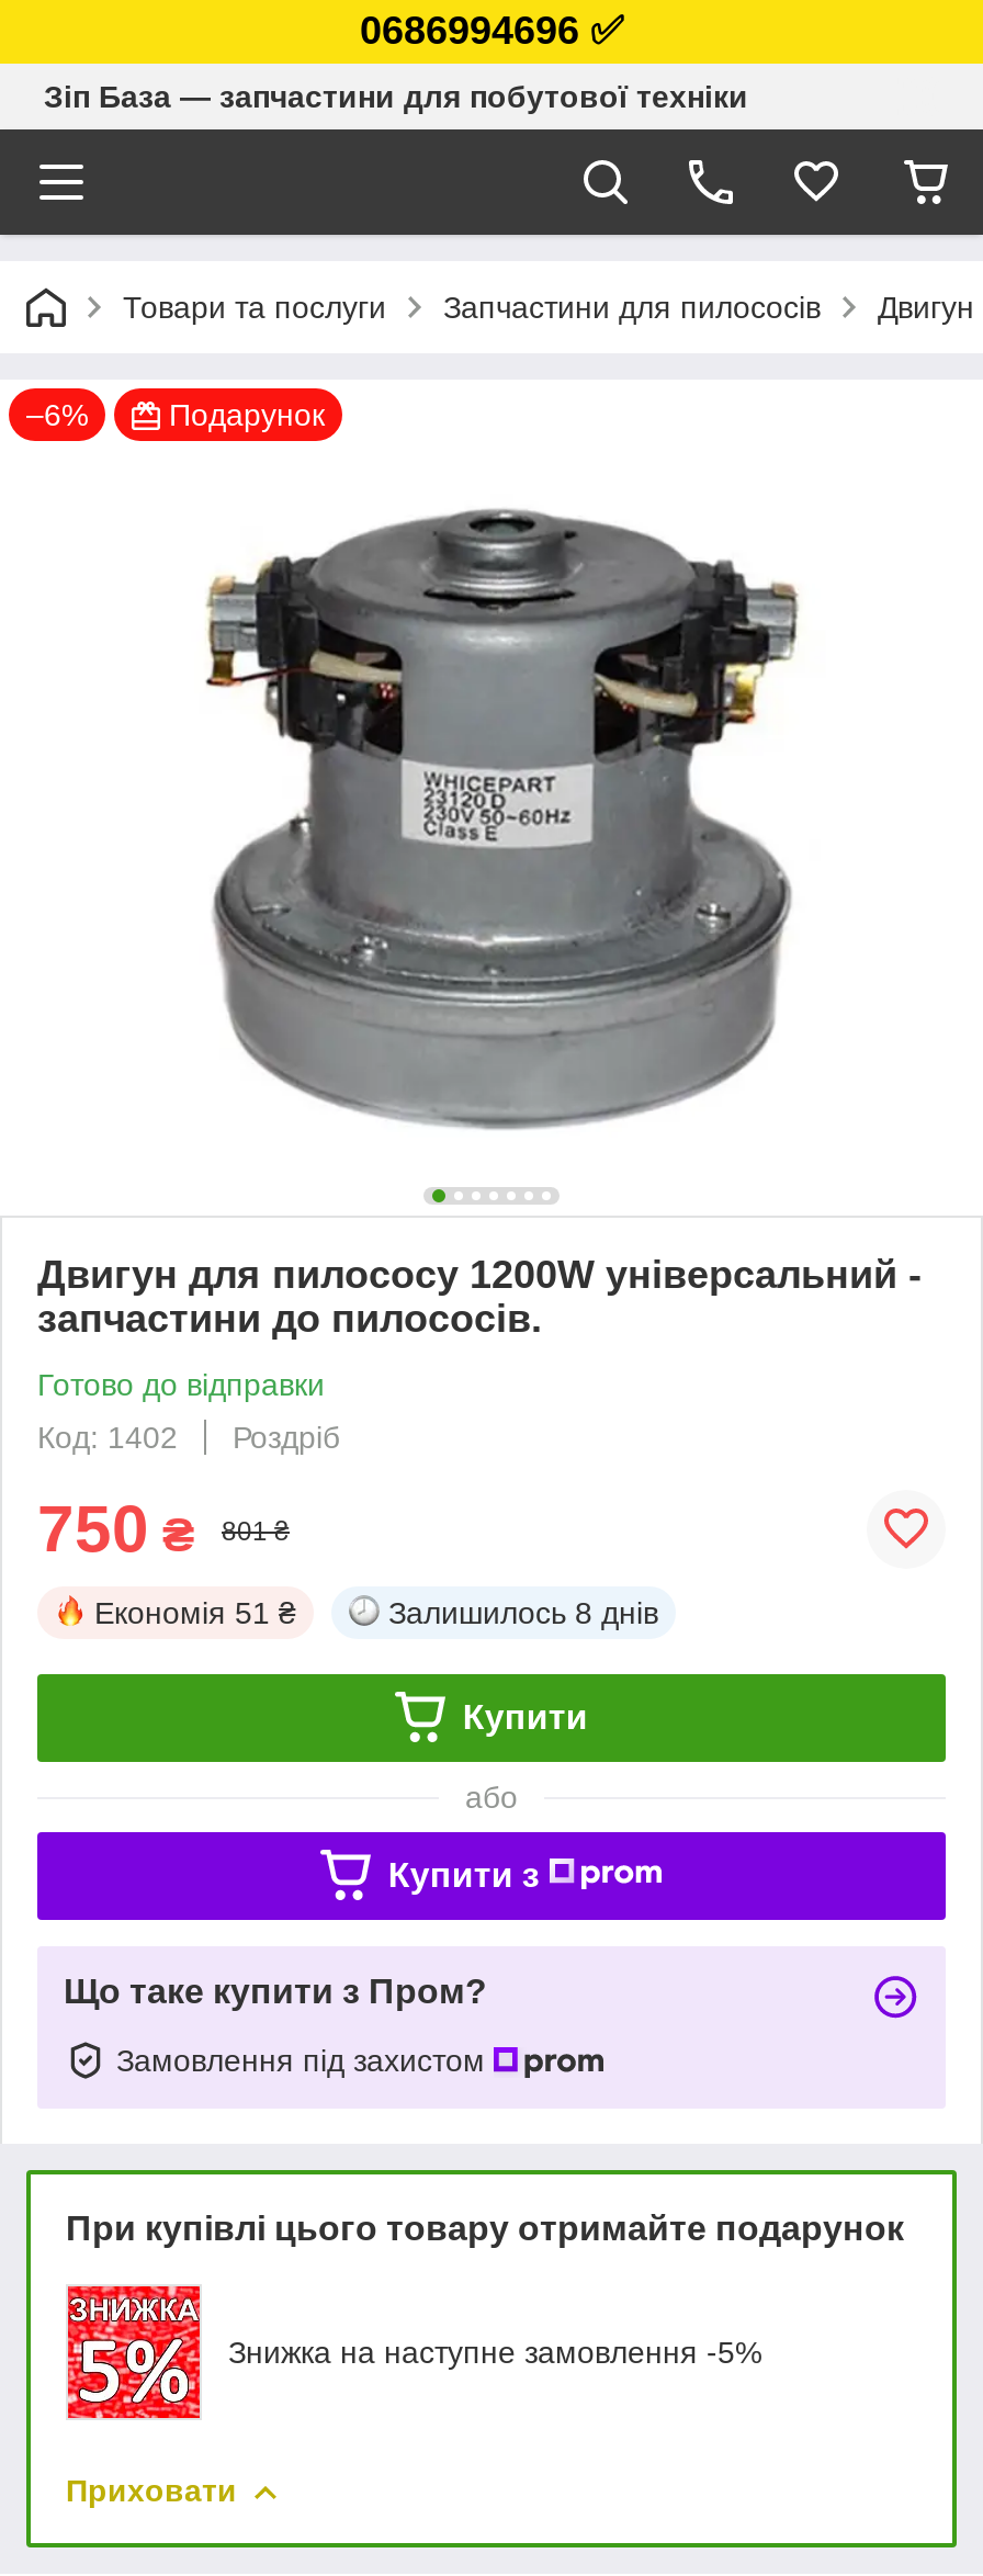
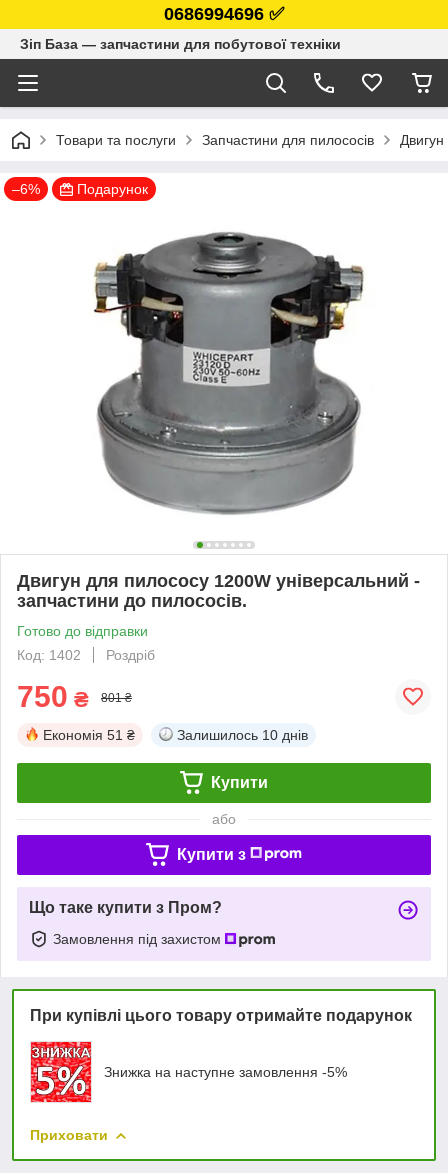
- Залишилось 8 днів
+ Залишилось 10 днів
